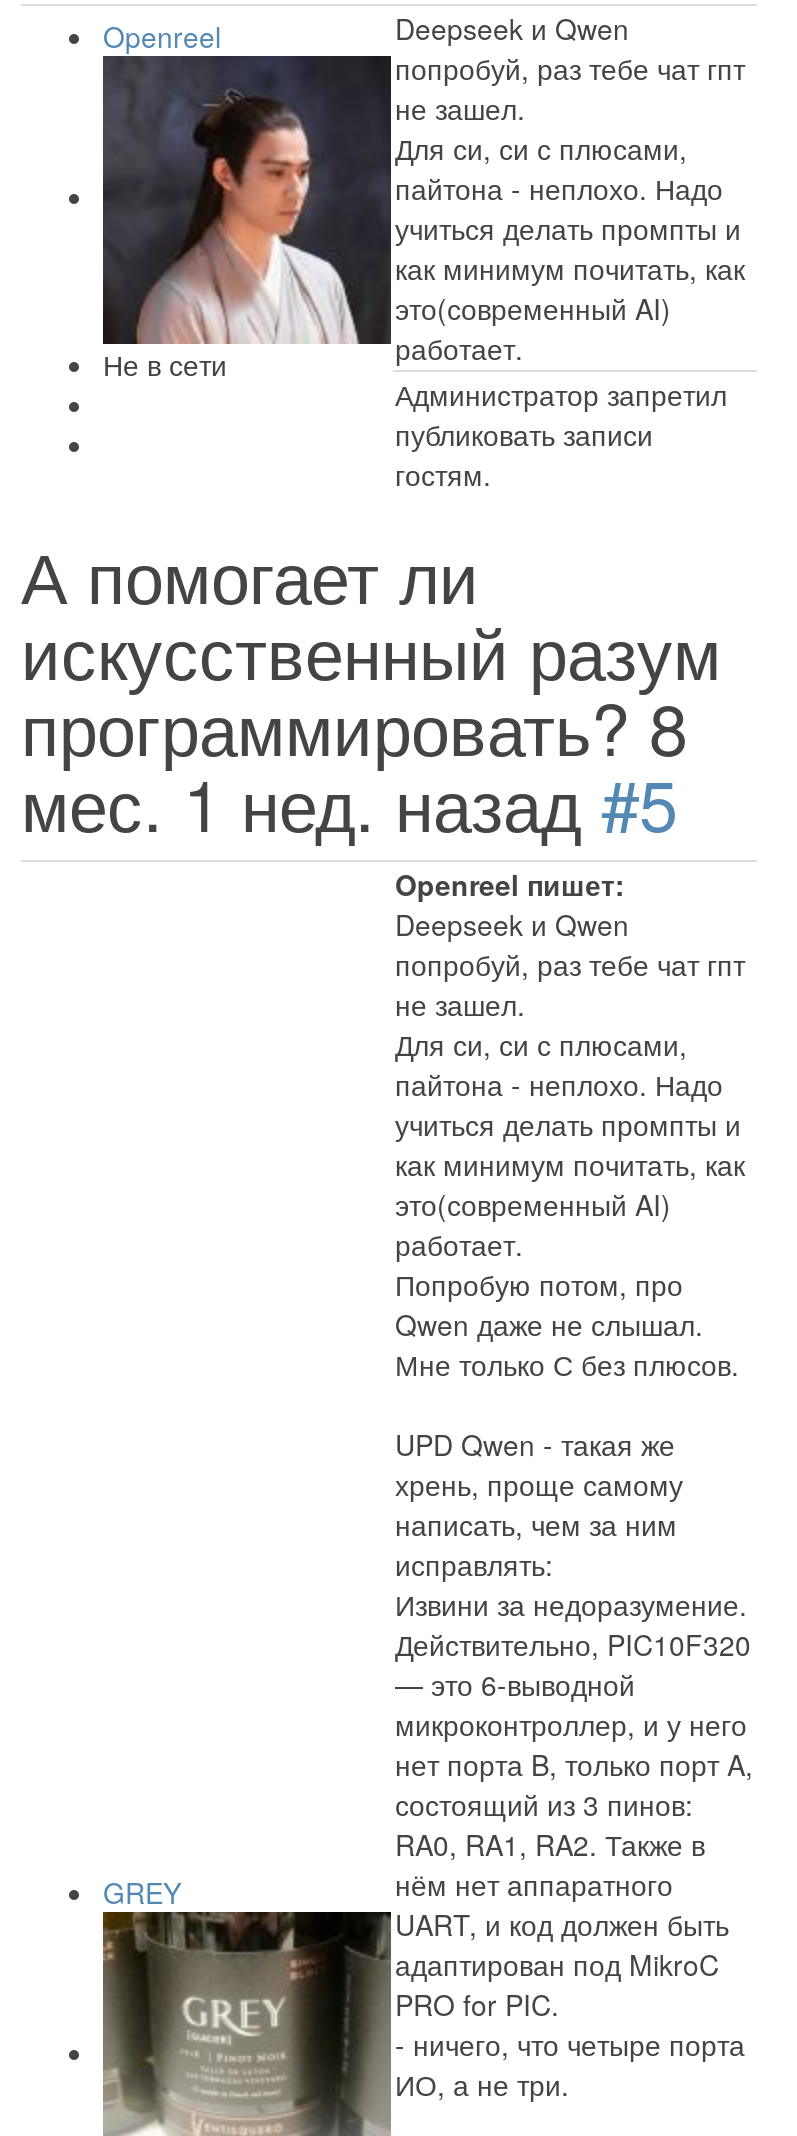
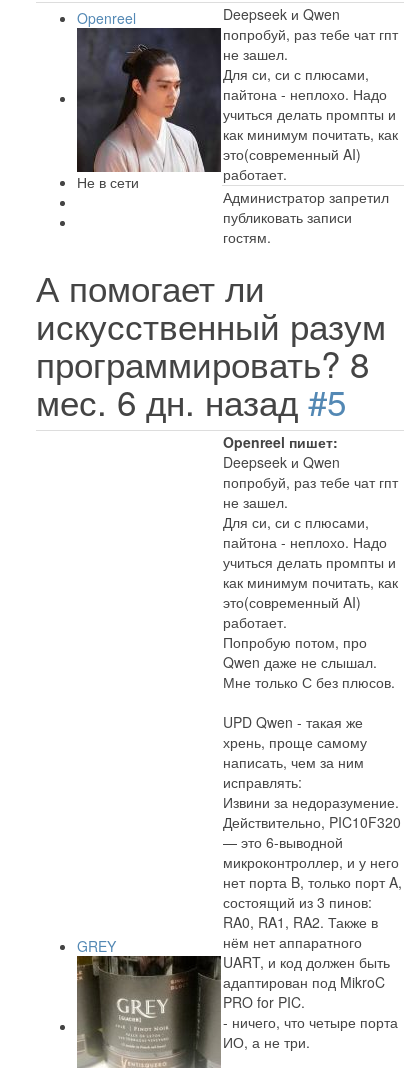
- мес. 1 нед. назад#5
+ мес. 6 дн. назад#5
